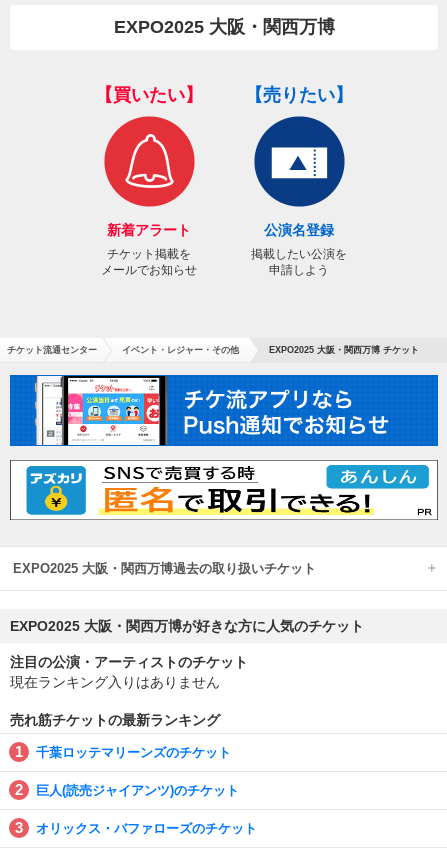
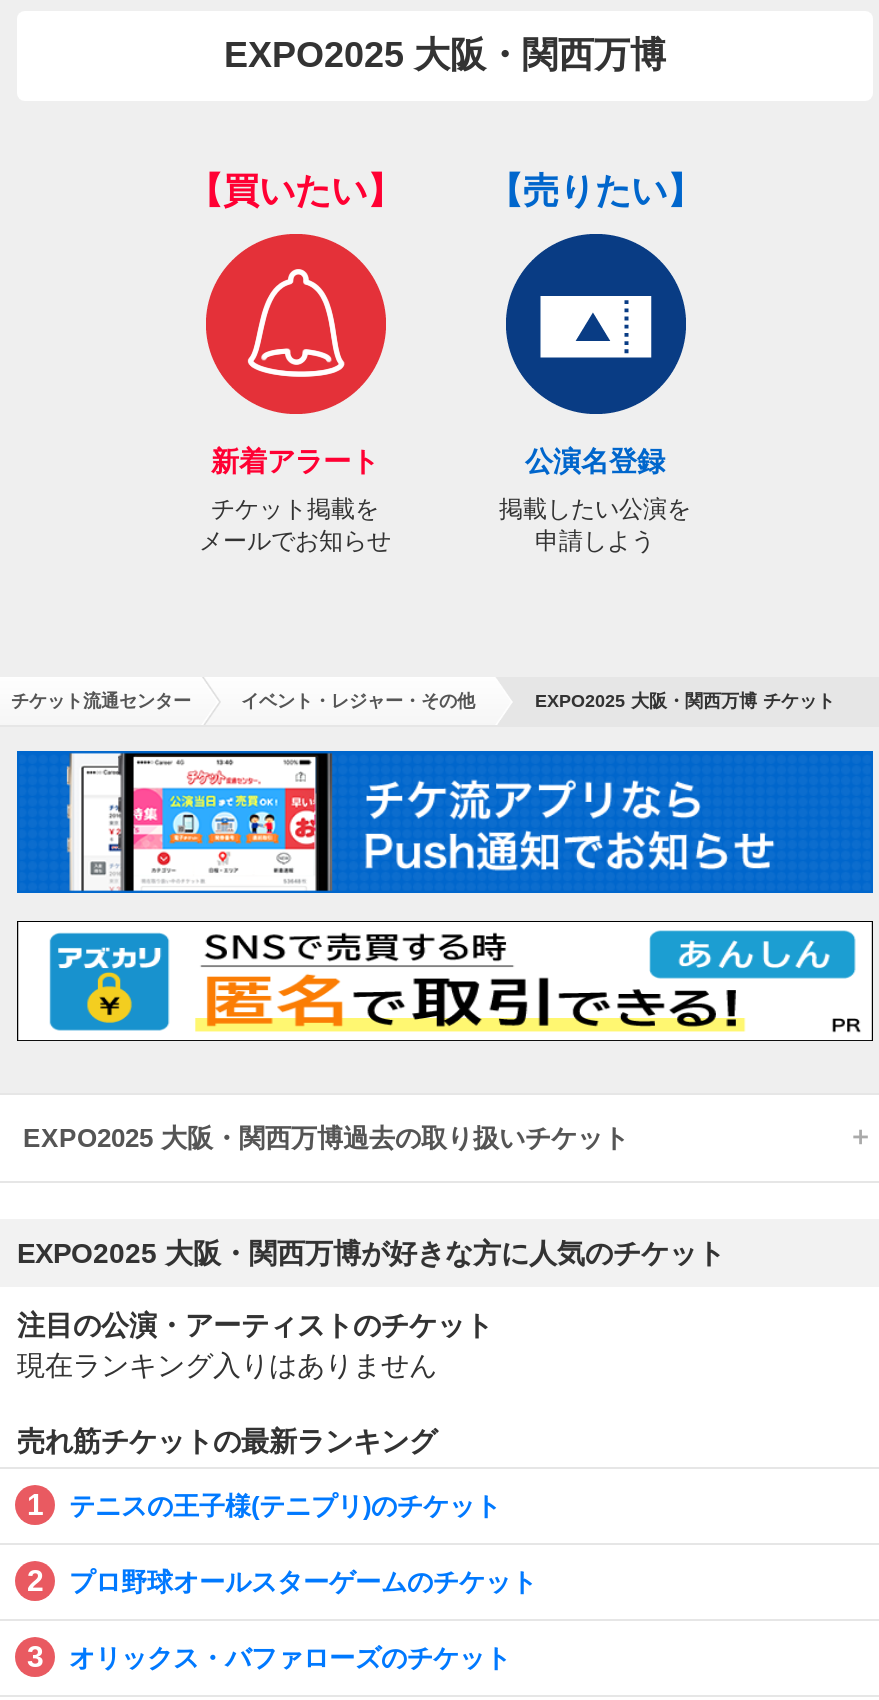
- 千葉ロッテマリーンズのチケット
+ テニスの王子様(テニプリ)のチケット

- 巨人(読売ジャイアンツ)のチケット
+ プロ野球オールスターゲームのチケット
